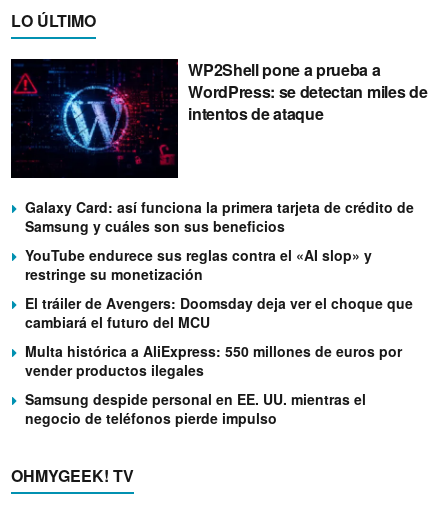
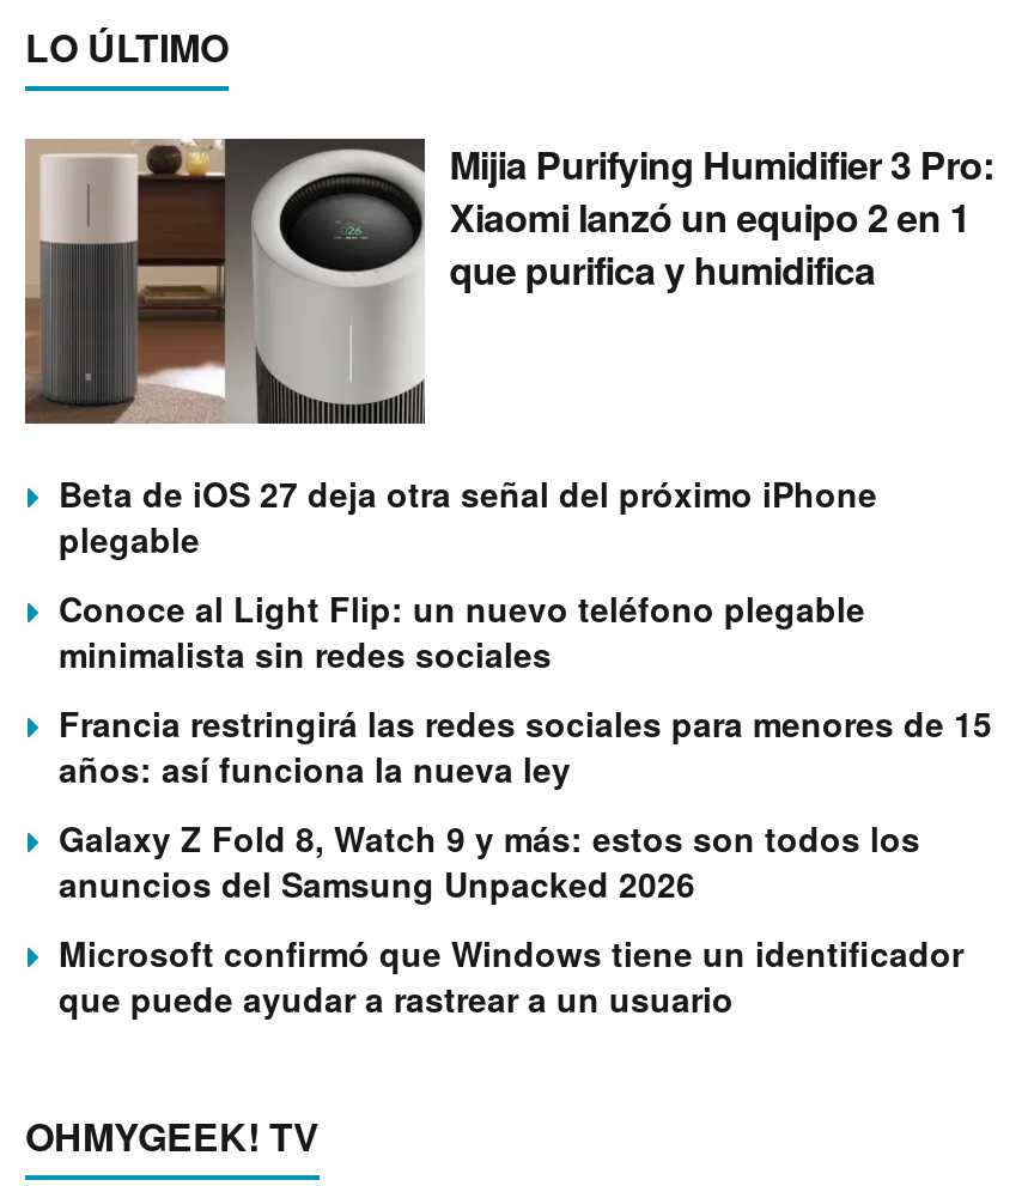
- [image]
- WP2Shell pone a prueba a
- WordPress: se detectan miles de
- intentos de ataque
+ [image]
+ Mijia Purifying Humidifier 3 Pro:
+ Xiaomi lanzó un equipo 2 en 1
+ que purifica y humidifica

- Galaxy Card: así funciona la primera tarjeta de crédito de
- Samsung y cuáles son sus beneficios
- YouTube endurece sus reglas contra el «AI slop» y
- restringe su monetización
- El tráiler de Avengers: Doomsday deja ver el choque que
- cambiará el futuro del MCU
- Multa histórica a AliExpress: 550 millones de euros por
- vender productos ilegales
- Samsung despide personal en EE. UU. mientras el
- negocio de teléfonos pierde impulso
+ Beta de iOS 27 deja otra señal del próximo iPhone
+ plegable
+ Conoce al Light Flip: un nuevo teléfono plegable
+ minimalista sin redes sociales
+ Francia restringirá las redes sociales para menores de 15
+ años: así funciona la nueva ley
+ Galaxy Z Fold 8, Watch 9 y más: estos son todos los
+ anuncios del Samsung Unpacked 2026
+ Microsoft confirmó que Windows tiene un identificador
+ que puede ayudar a rastrear a un usuario
